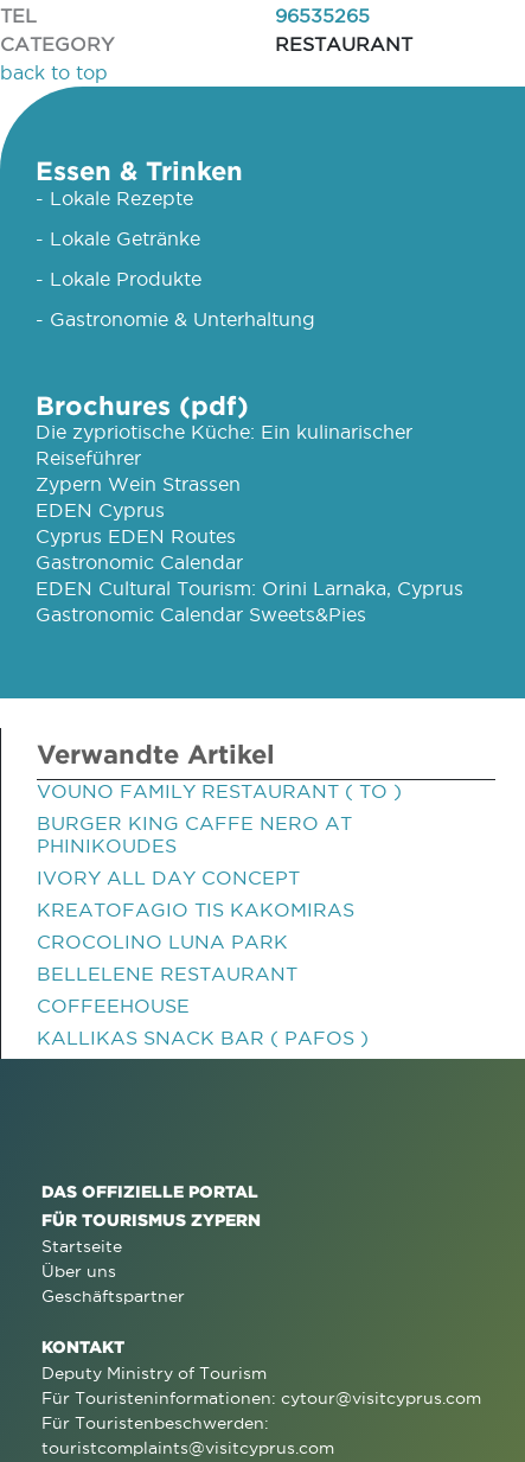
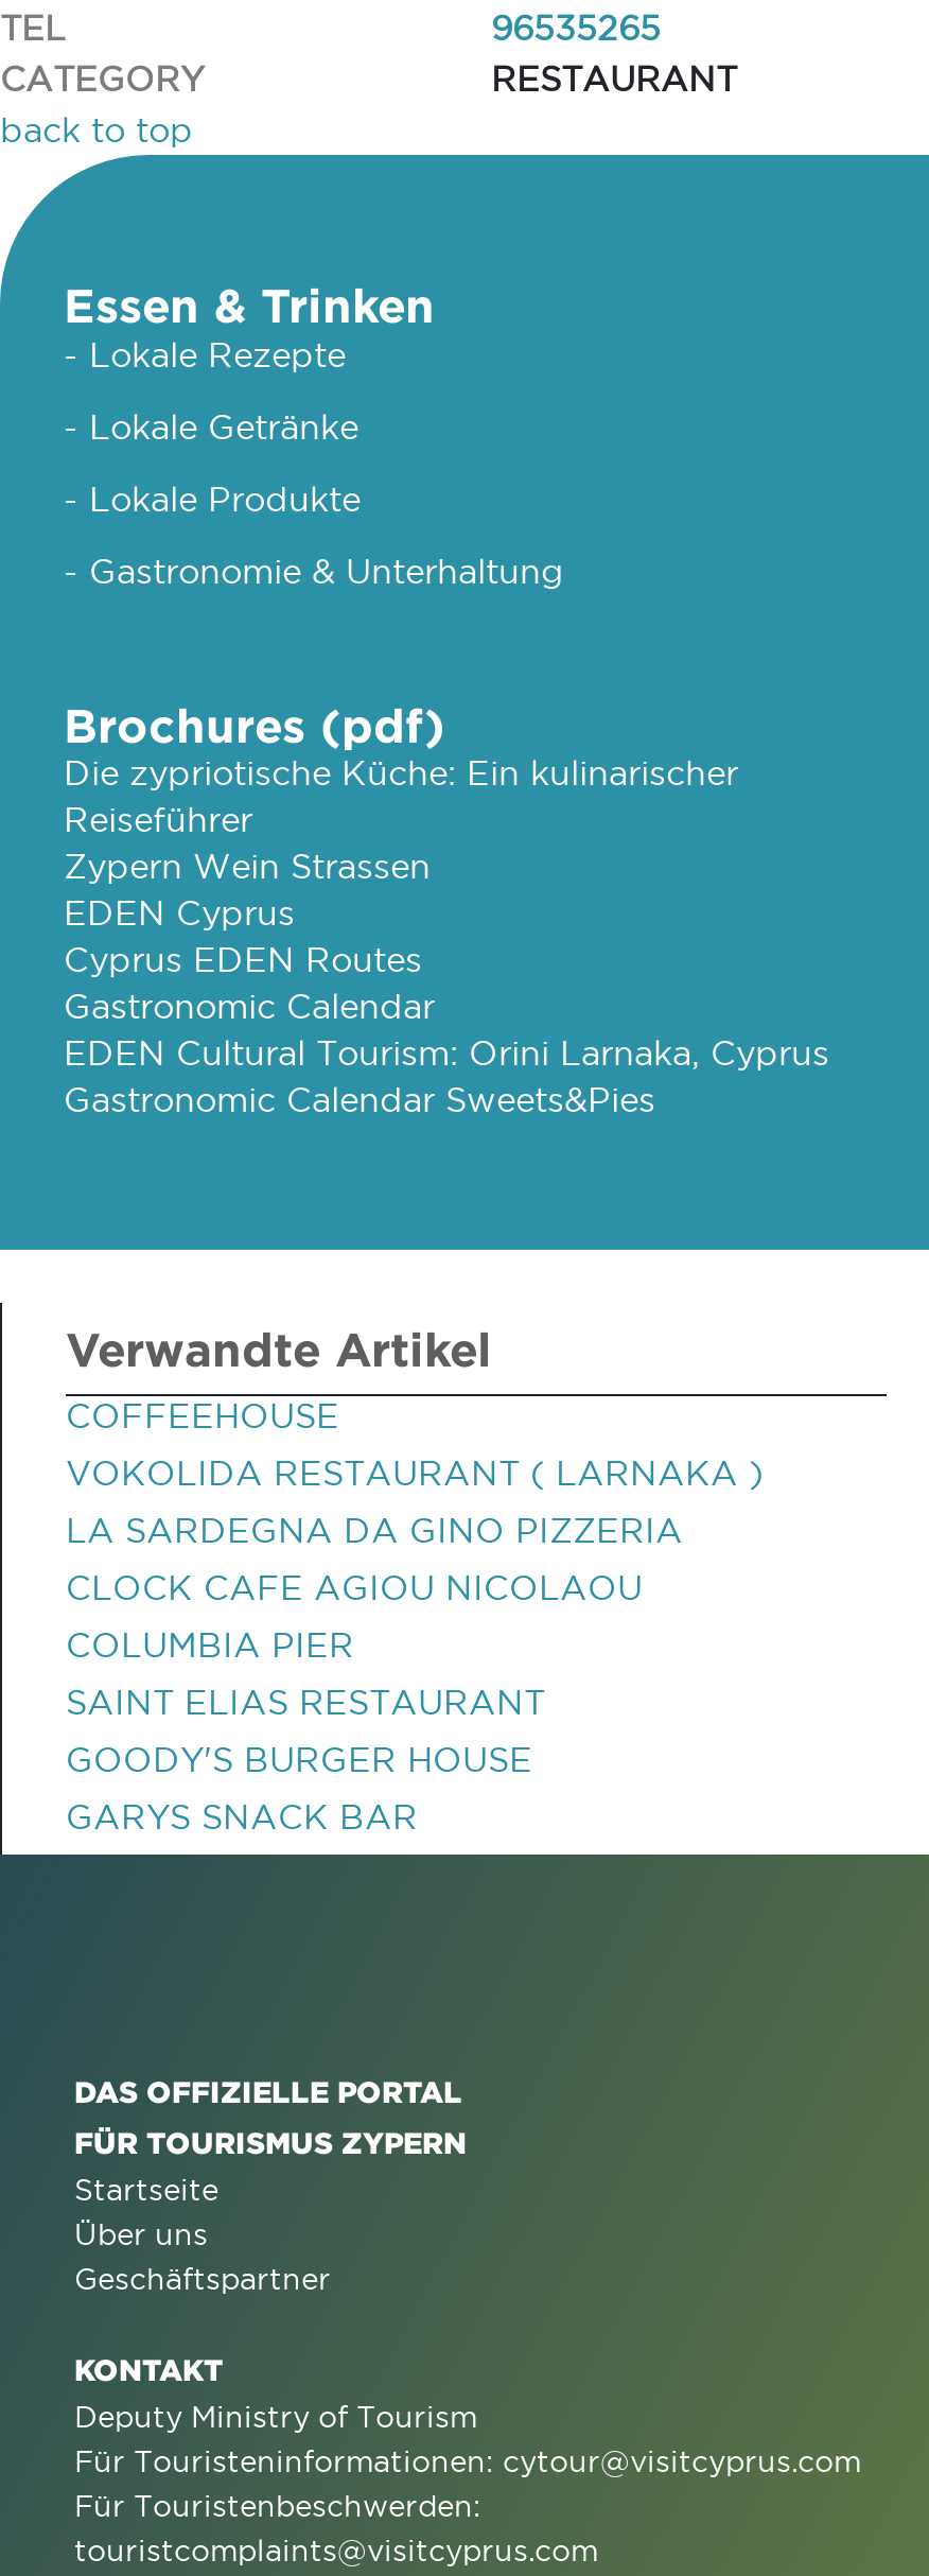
- VOUNO FAMILY RESTAURANT ( TO )
- BURGER KING CAFFE NERO AT
- PHINIKOUDES
- IVORY ALL DAY CONCEPT
- KREATOFAGIO TIS KAKOMIRAS
- CROCOLINO LUNA PARK
- BELLELENE RESTAURANT

moved up: COFFEEHOUSE

- KALLIKAS SNACK BAR ( PAFOS )
+ VOKOLIDA RESTAURANT ( LARNAKA )
+ LA SARDEGNA DA GINO PIZZERIA
+ CLOCK CAFE AGIOU NICOLAOU
+ COLUMBIA PIER
+ SAINT ELIAS RESTAURANT
+ GOODY'S BURGER HOUSE
+ GARYS SNACK BAR
